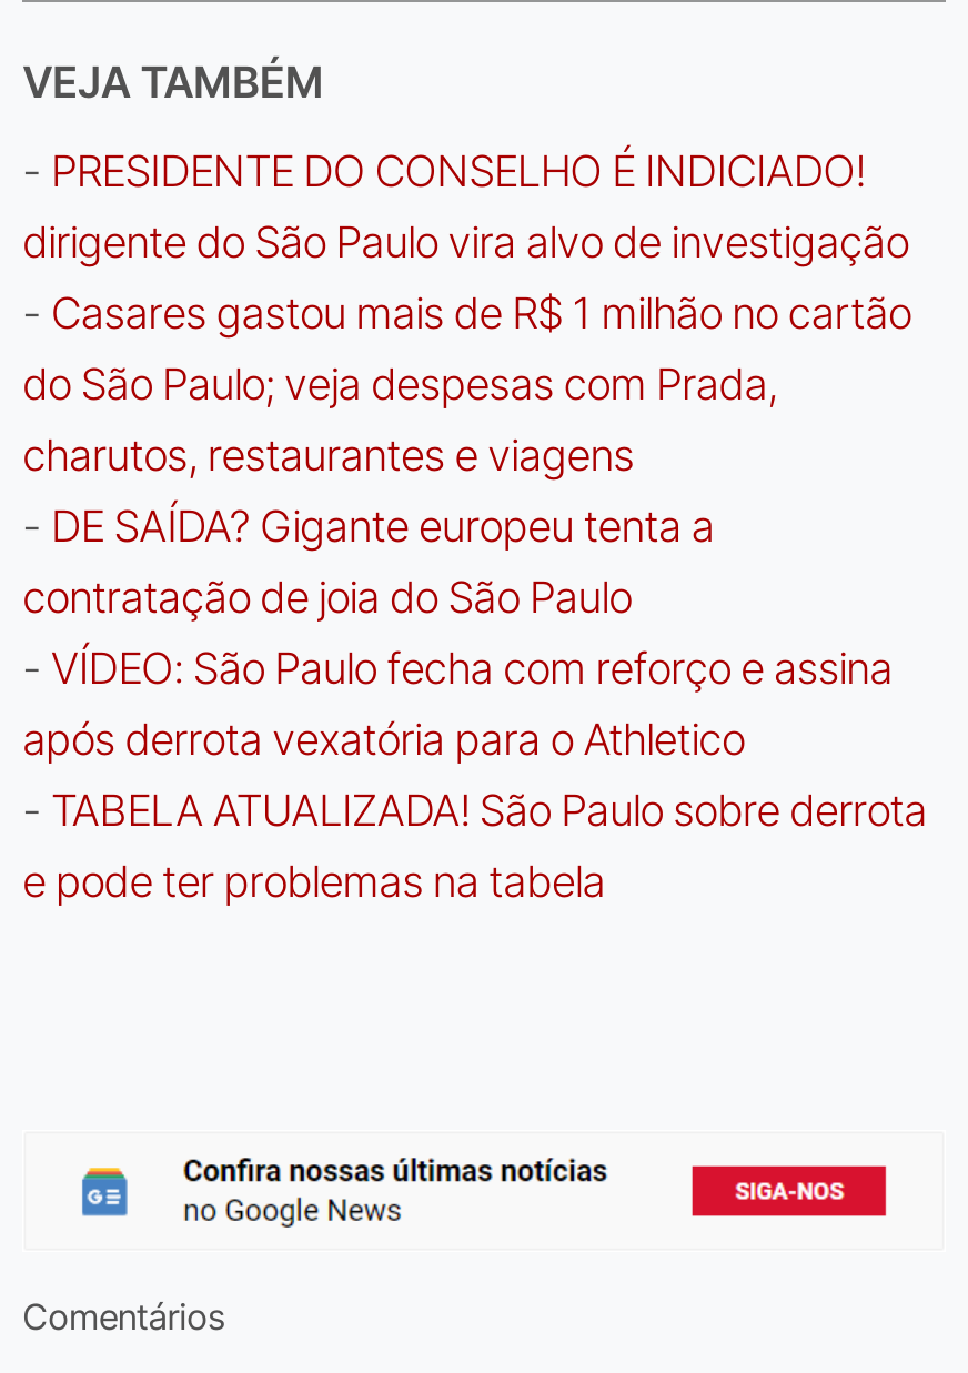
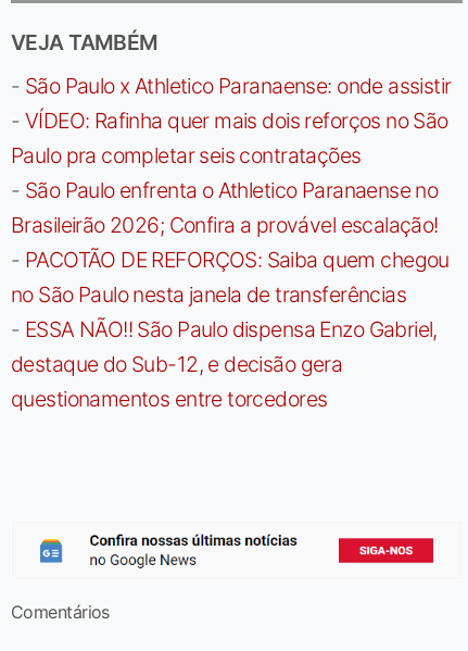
- - PRESIDENTE DO CONSELHO É INDICIADO!
- dirigente do São Paulo vira alvo de investigação
- - Casares gastou mais de R$ 1 milhão no cartão
- do São Paulo; veja despesas com Prada,
- charutos, restaurantes e viagens
- - DE SAÍDA? Gigante europeu tenta a
- contratação de joia do São Paulo
- - VÍDEO: São Paulo fecha com reforço e assina
- após derrota vexatória para o Athletico
- - TABELA ATUALIZADA! São Paulo sobre derrota
- e pode ter problemas na tabela
+ - São Paulo x Athletico Paranaense: onde assistir
+ - VÍDEO: Rafinha quer mais dois reforços no São
+ Paulo pra completar seis contratações
+ - São Paulo enfrenta o Athletico Paranaense no
+ Brasileirão 2026; Confira a provável escalação!
+ - PACOTÃO DE REFORÇOS: Saiba quem chegou
+ no São Paulo nesta janela de transferências
+ - ESSA NÃO!! São Paulo dispensa Enzo Gabriel,
+ destaque do Sub-12, e decisão gera
+ questionamentos entre torcedores
